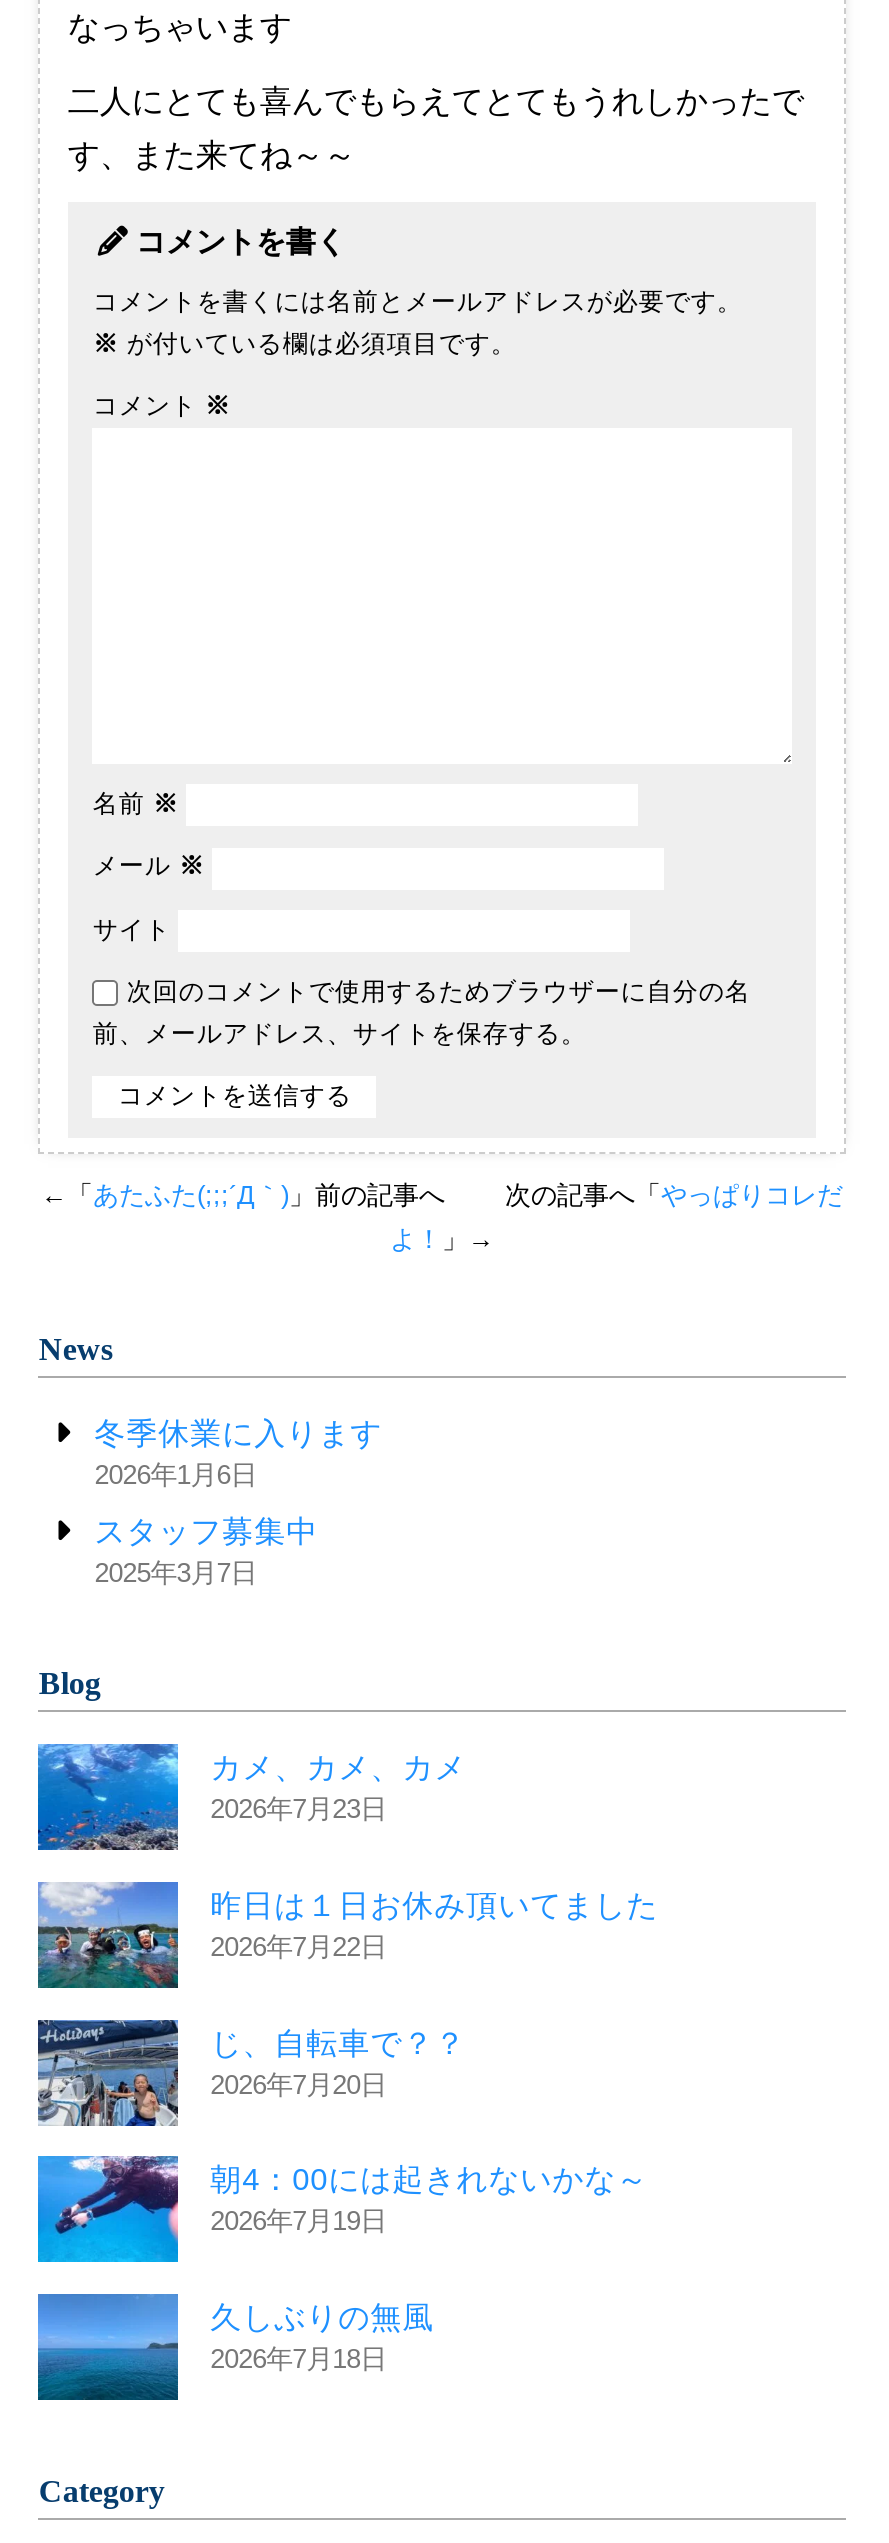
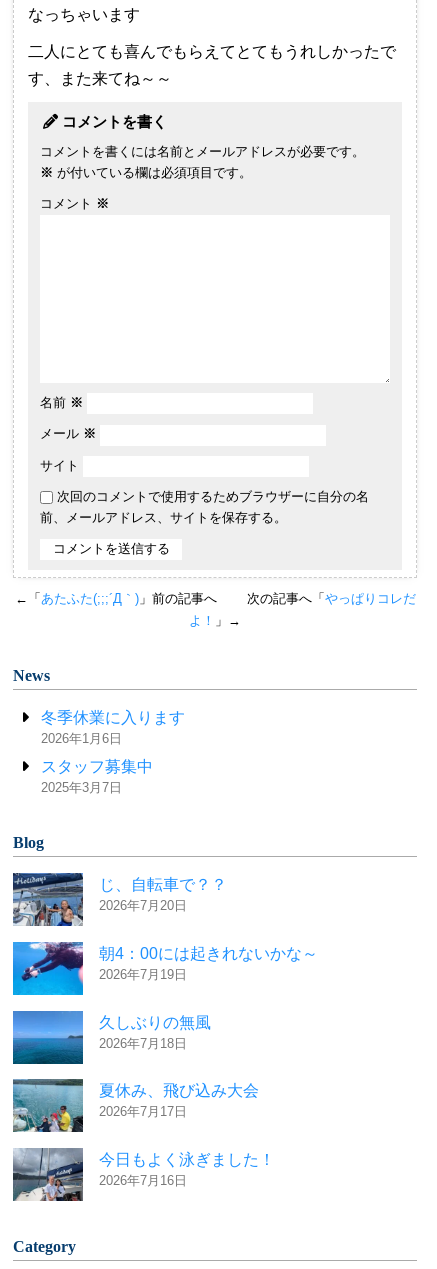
- [image]
- カメ、カメ、カメ
- 2026年7月23日
- 昨日は１日お休み頂いてました
- 2026年7月22日

- [image]

moved up: [image] | じ、自転車で？？ | 2026年7月20日 | 朝4：00には起きれないかな～ | 2026年7月19日 | 久しぶりの無風 | 2026年7月18日

+ [image]
+ 夏休み、飛び込み大会
+ 2026年7月17日
+ 今日もよく泳ぎました！
+ 2026年7月16日

+ [image]
